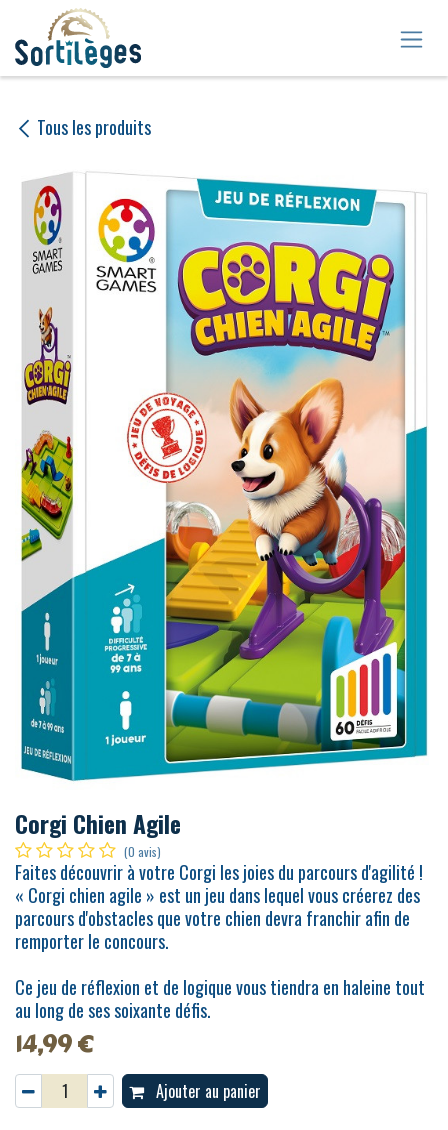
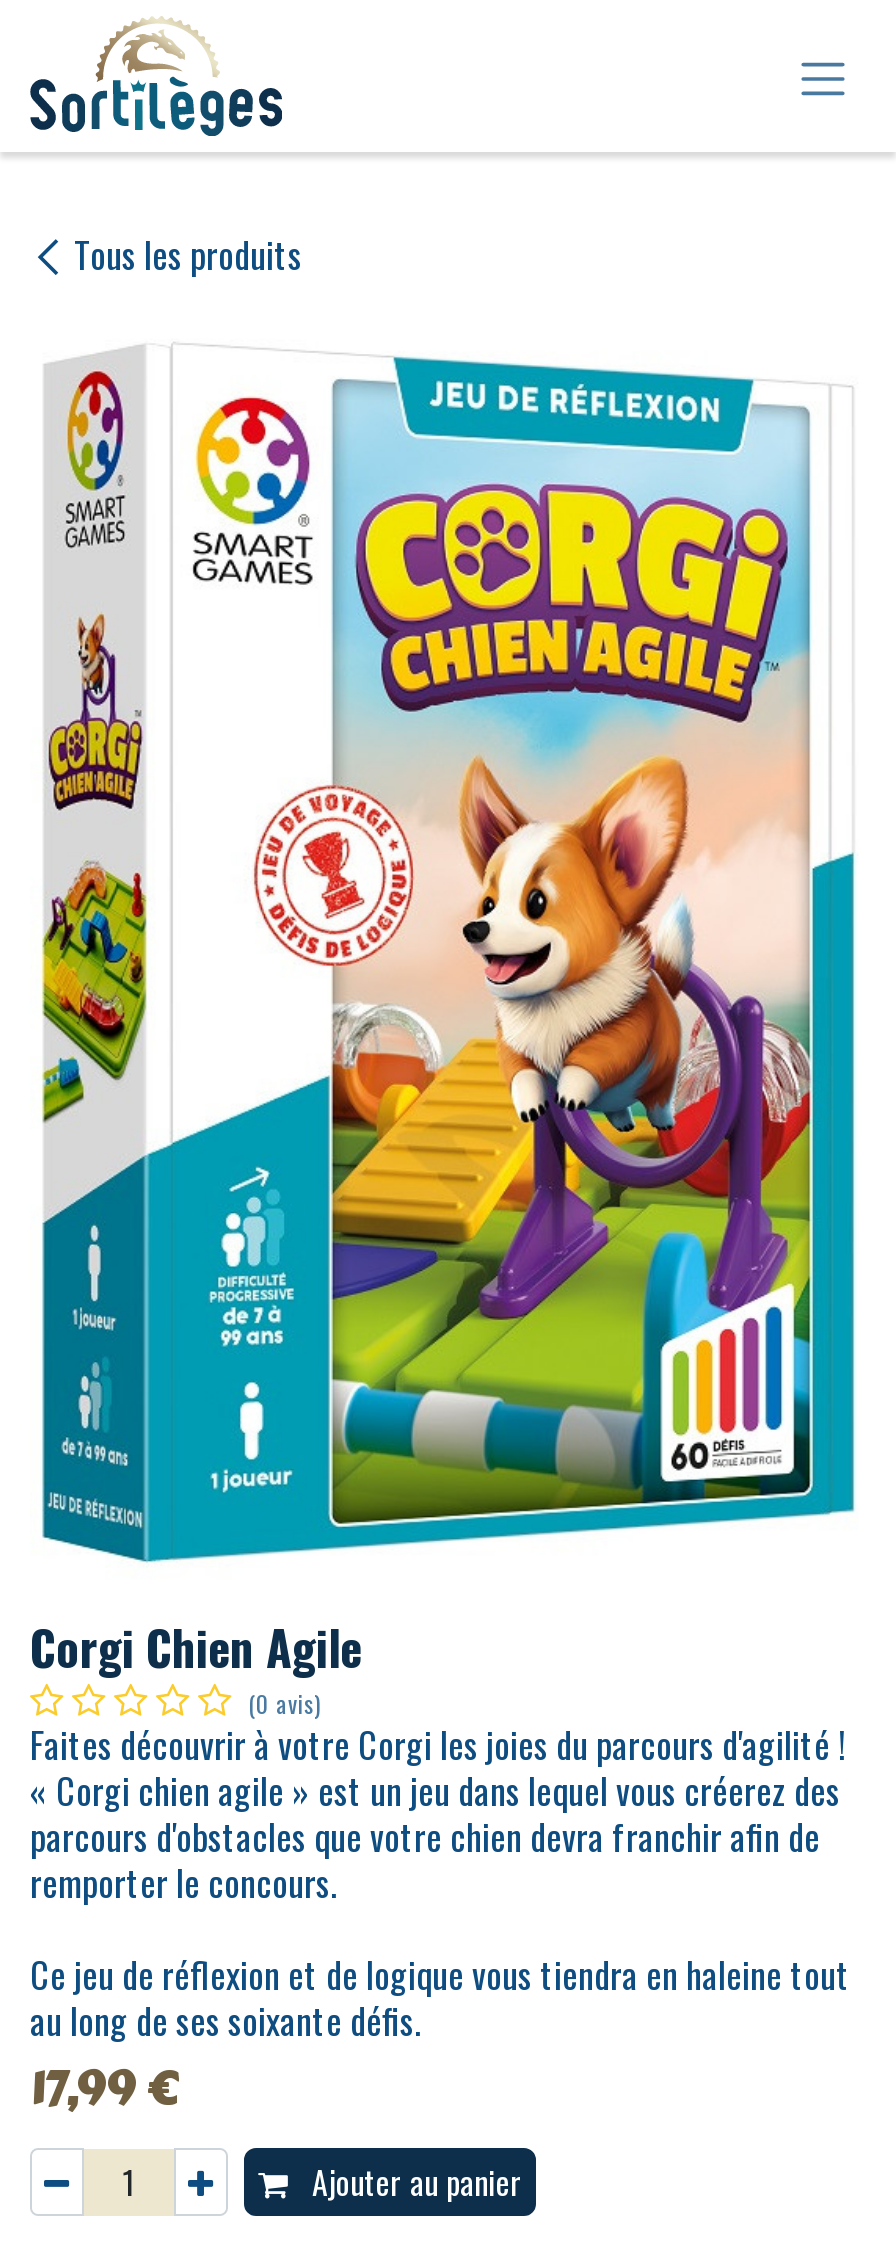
- 14,99€
+ 17,99€
